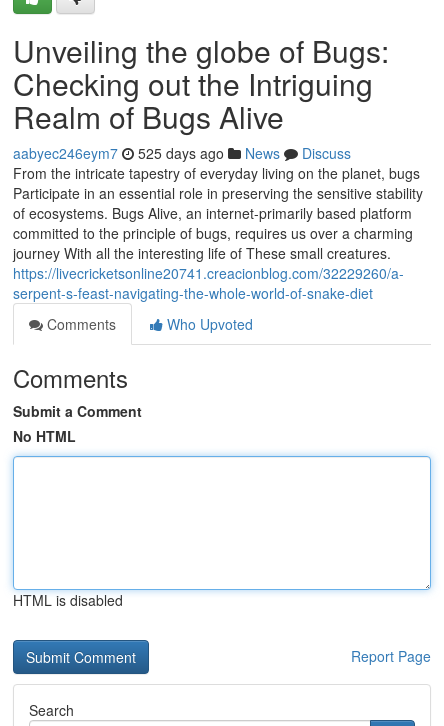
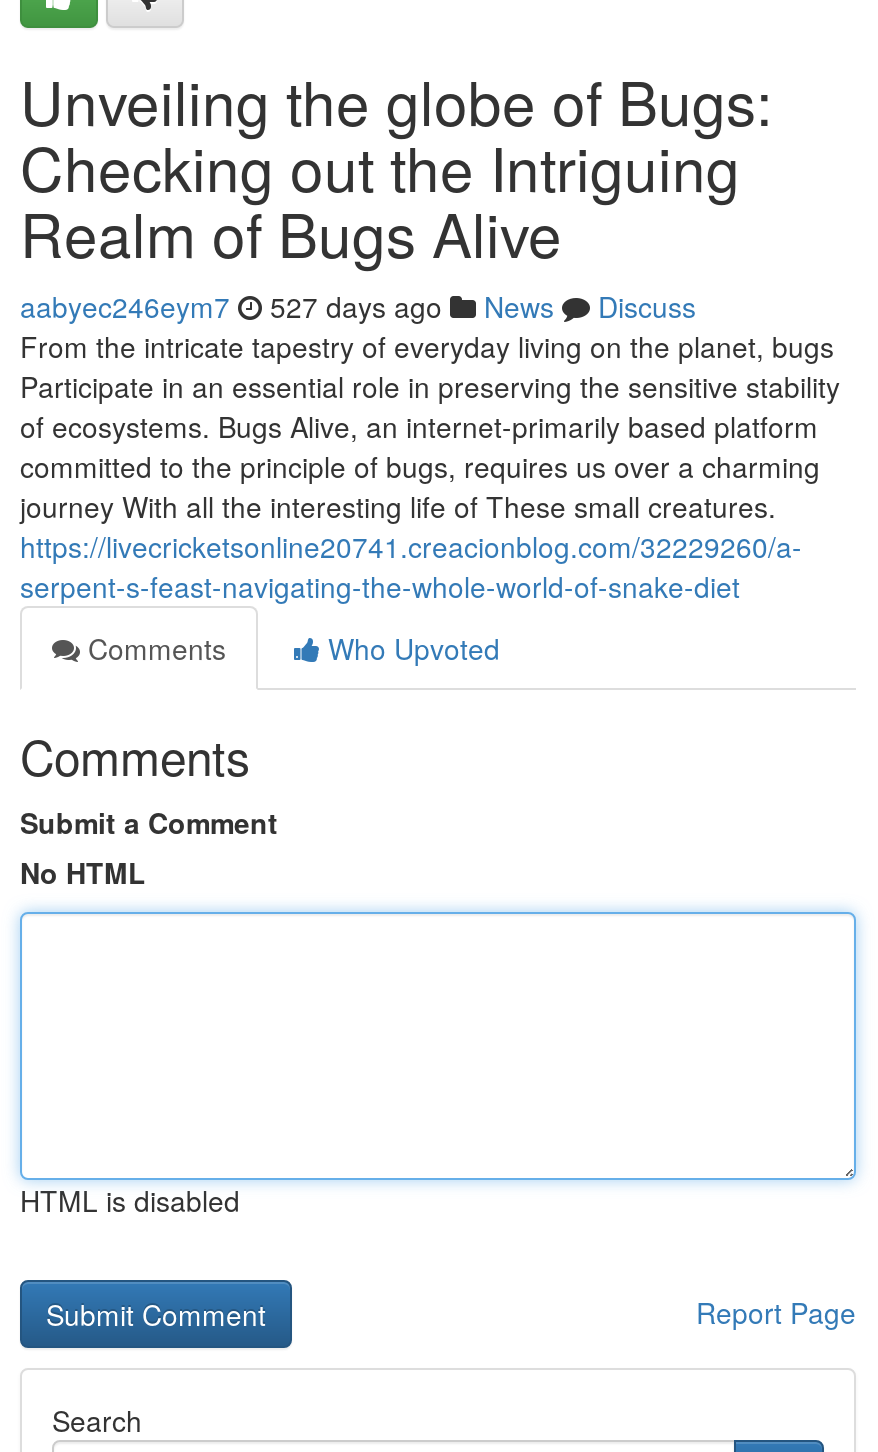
- aabyec246eym7 525 days ago News Discuss
+ aabyec246eym7 527 days ago News Discuss
